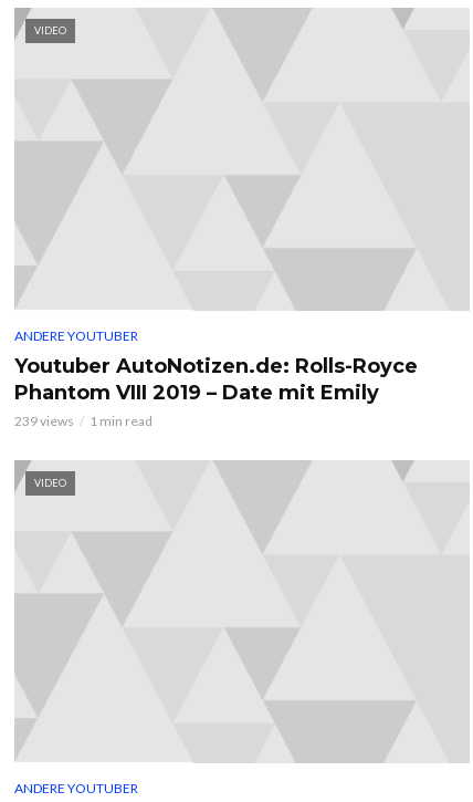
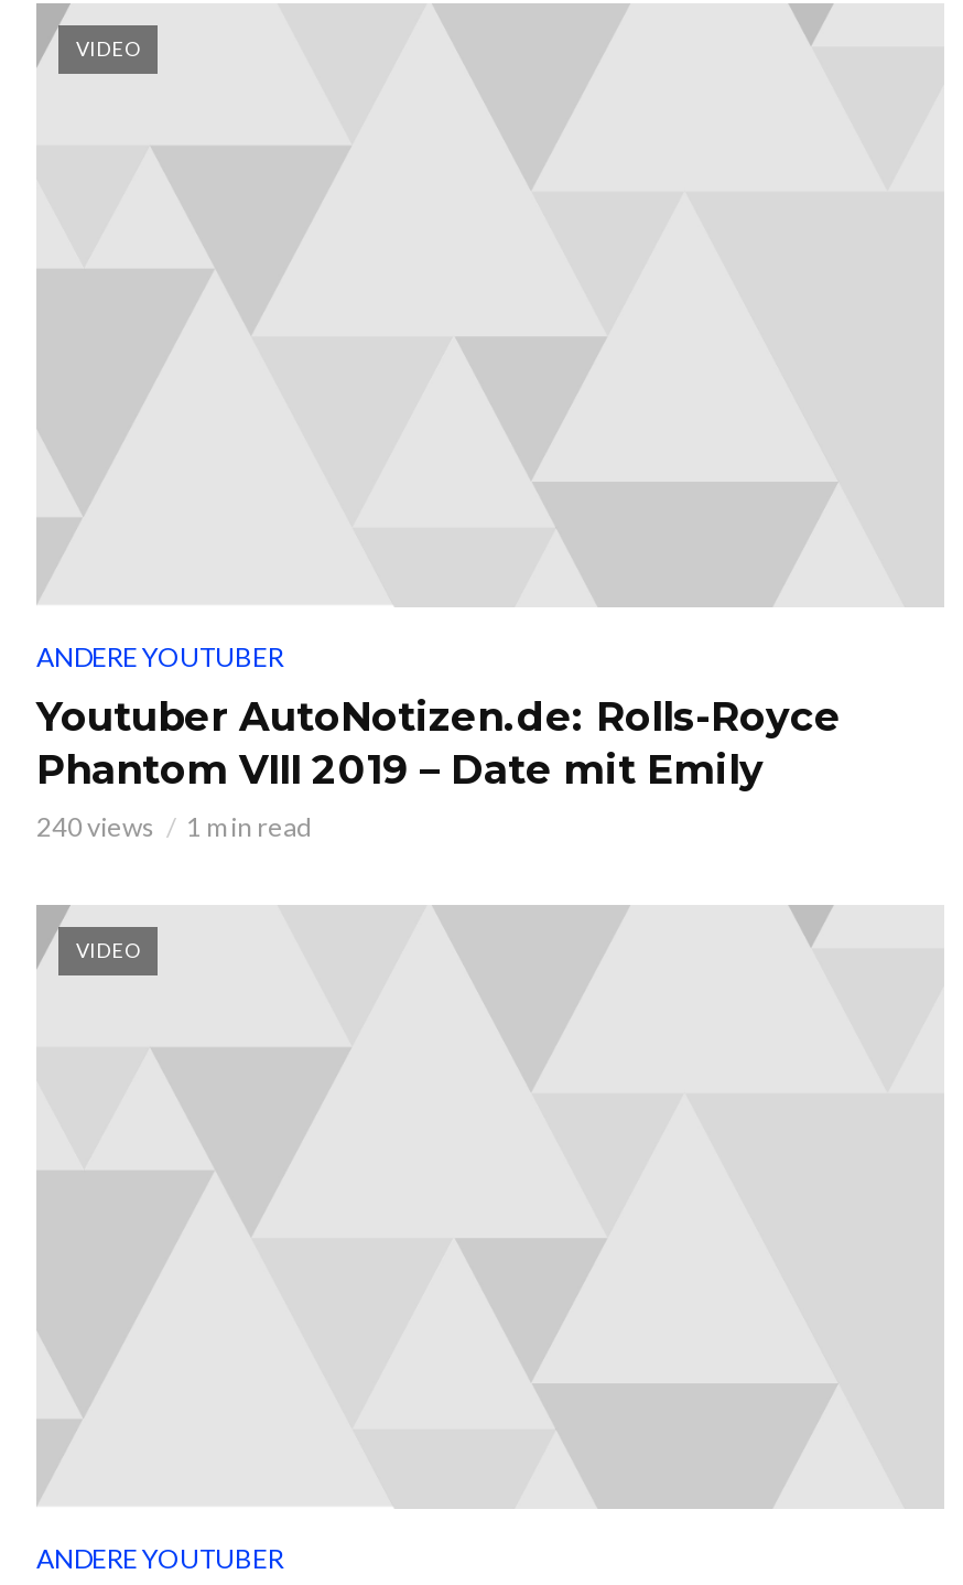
- 239 views 1 min read
+ 240 views 1 min read
